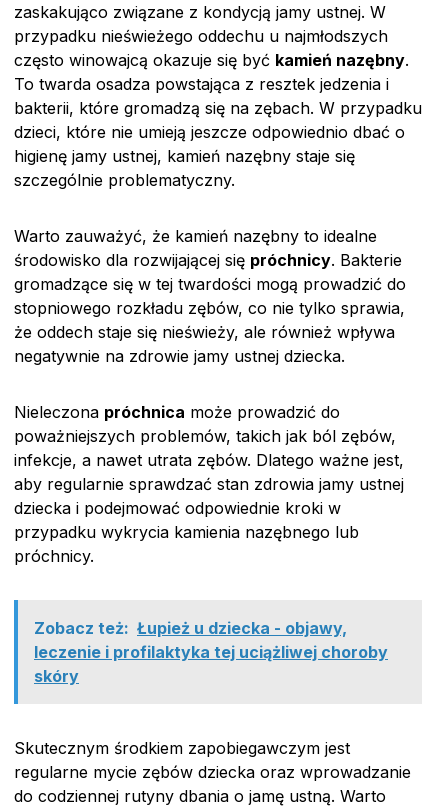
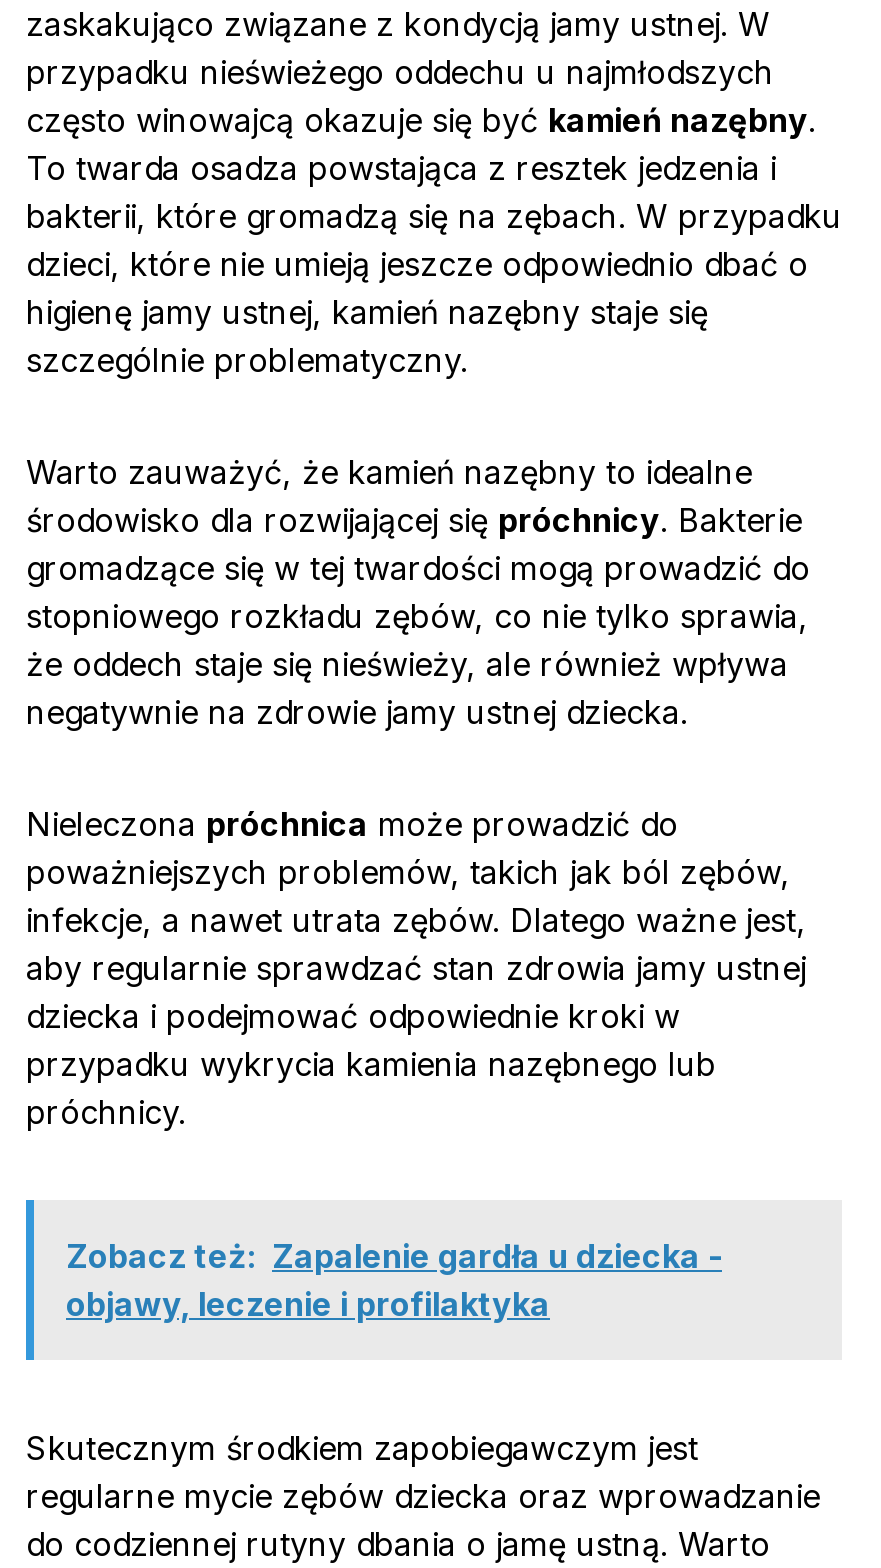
- Zobacz też: Łupież u dziecka - objawy,
- leczenie i profilaktyka tej uciążliwej choroby
- skóry
+ Zobacz też: Zapalenie gardła u dziecka -
+ objawy, leczenie i profilaktyka
